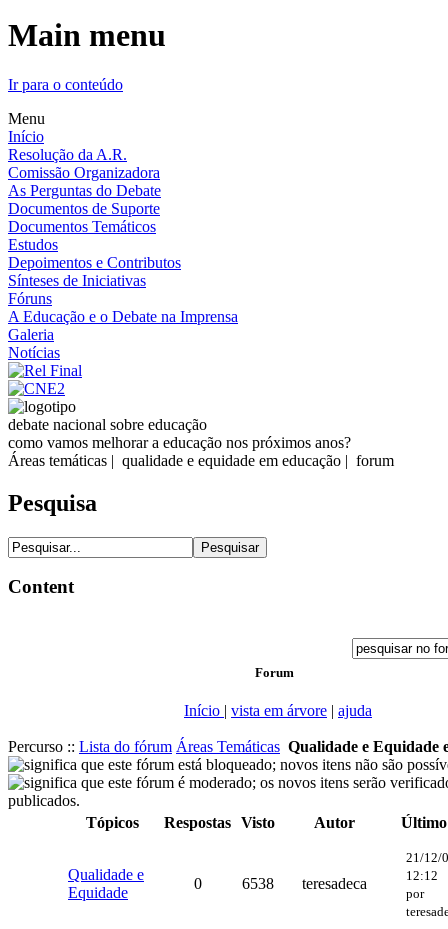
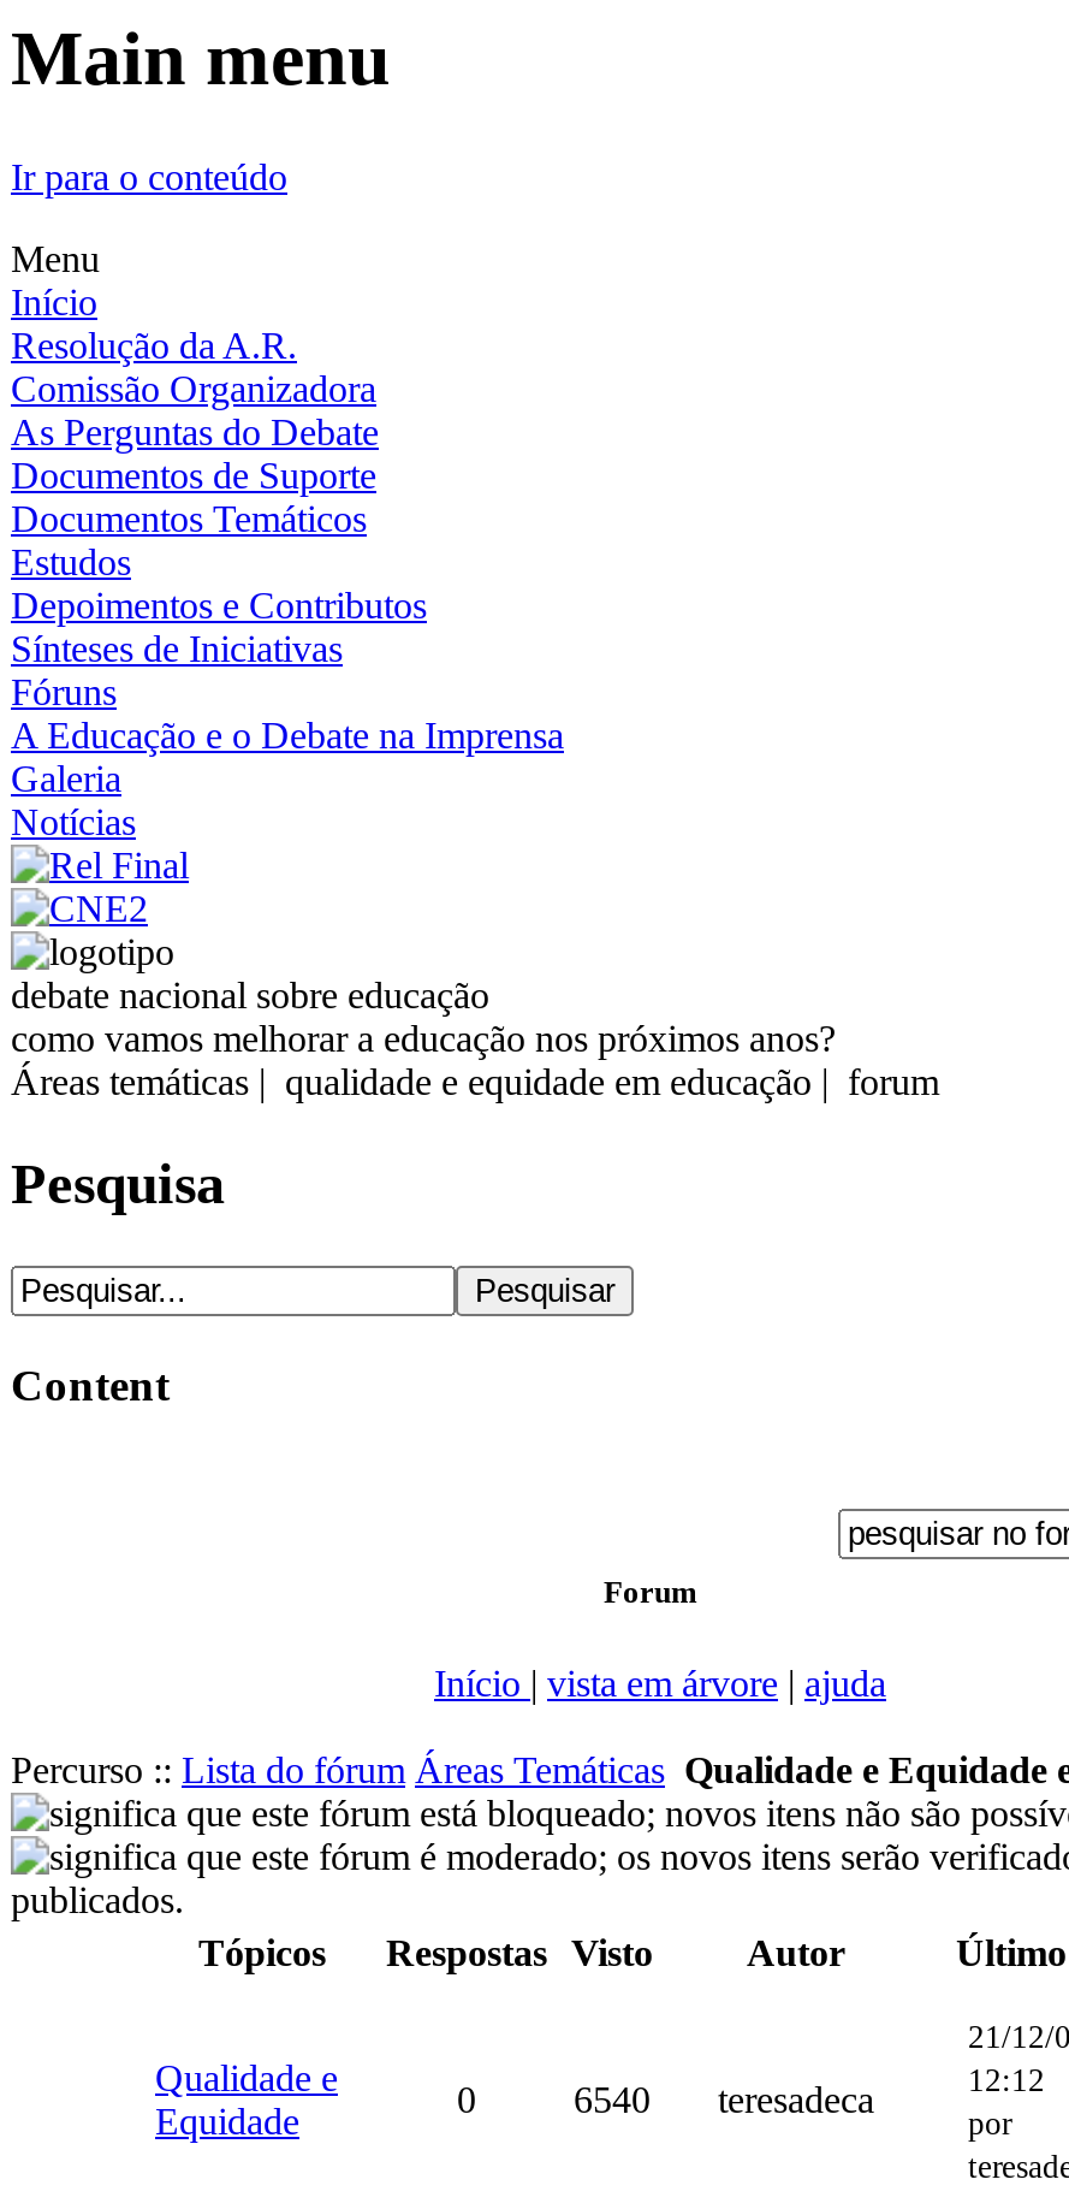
- 6538 teresadeca
+ 6540 teresadeca
